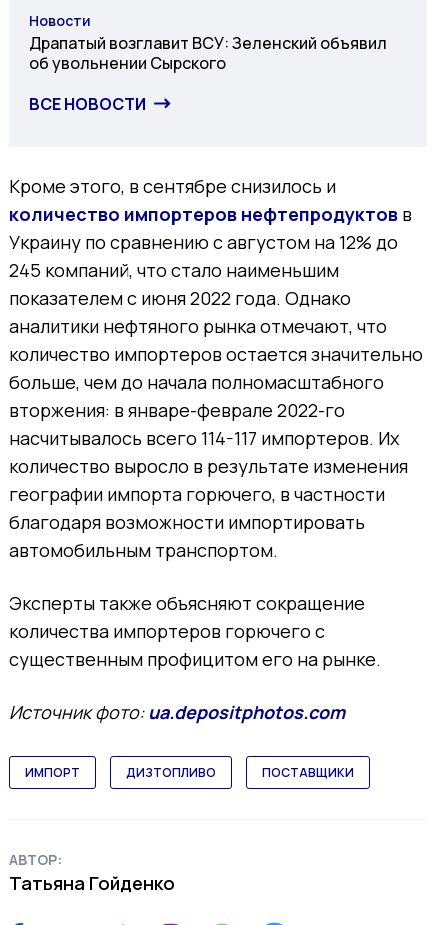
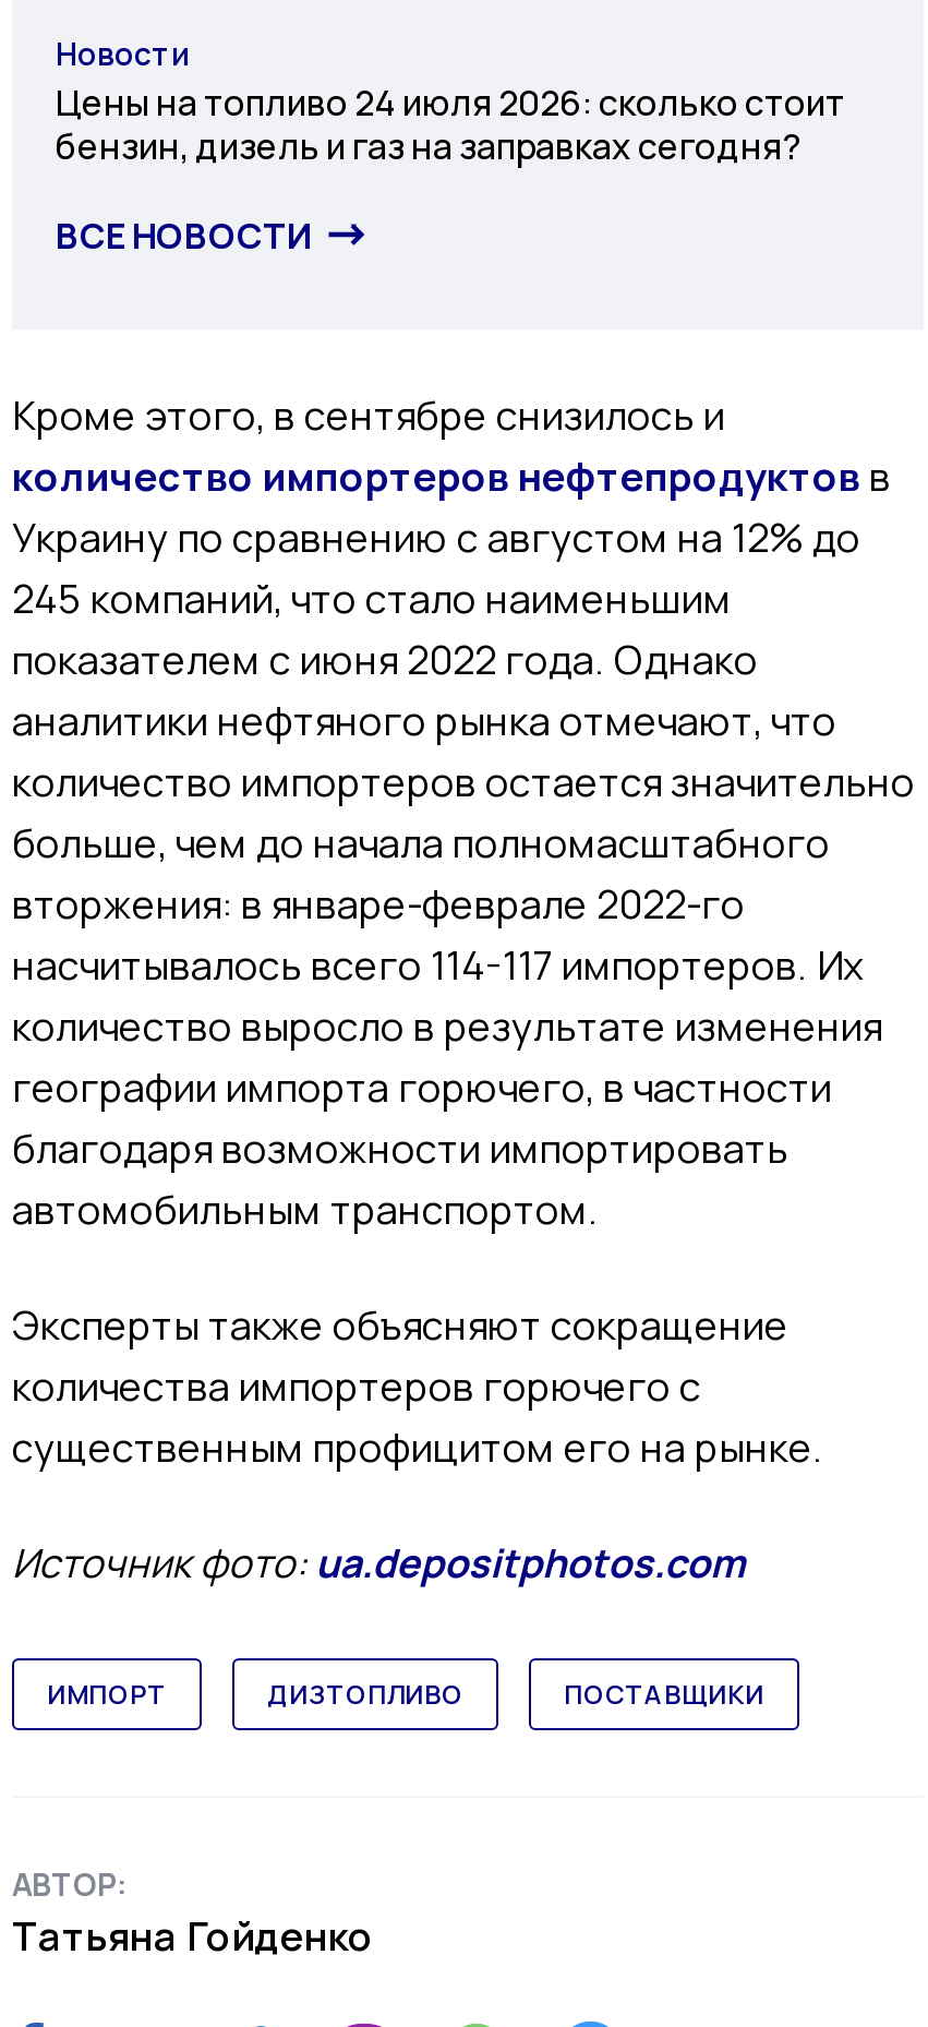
- Драпатый возглавит ВСУ: Зеленский объявил
- об увольнении Сырского
+ Цены на топливо 24 июля 2026: сколько стоит
+ бензин, дизель и газ на заправках сегодня?
